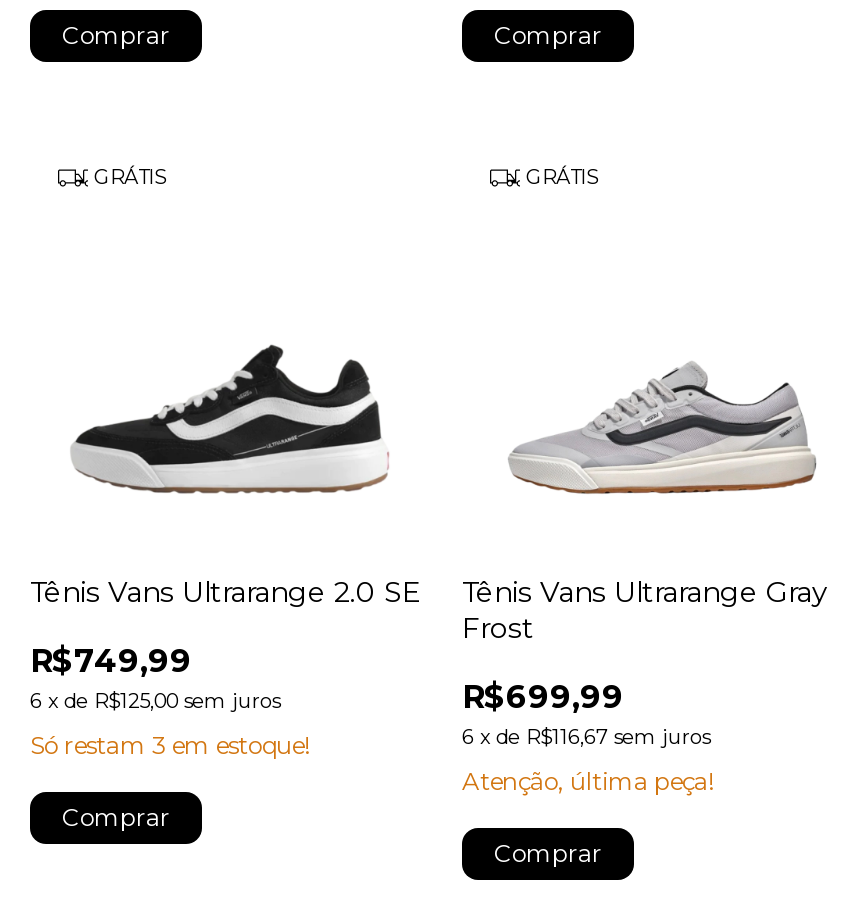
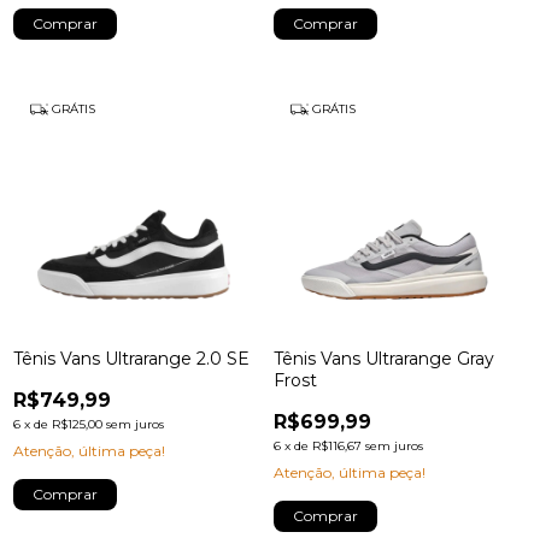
- Só restam 3 em estoque!
+ Atenção, última peça!
